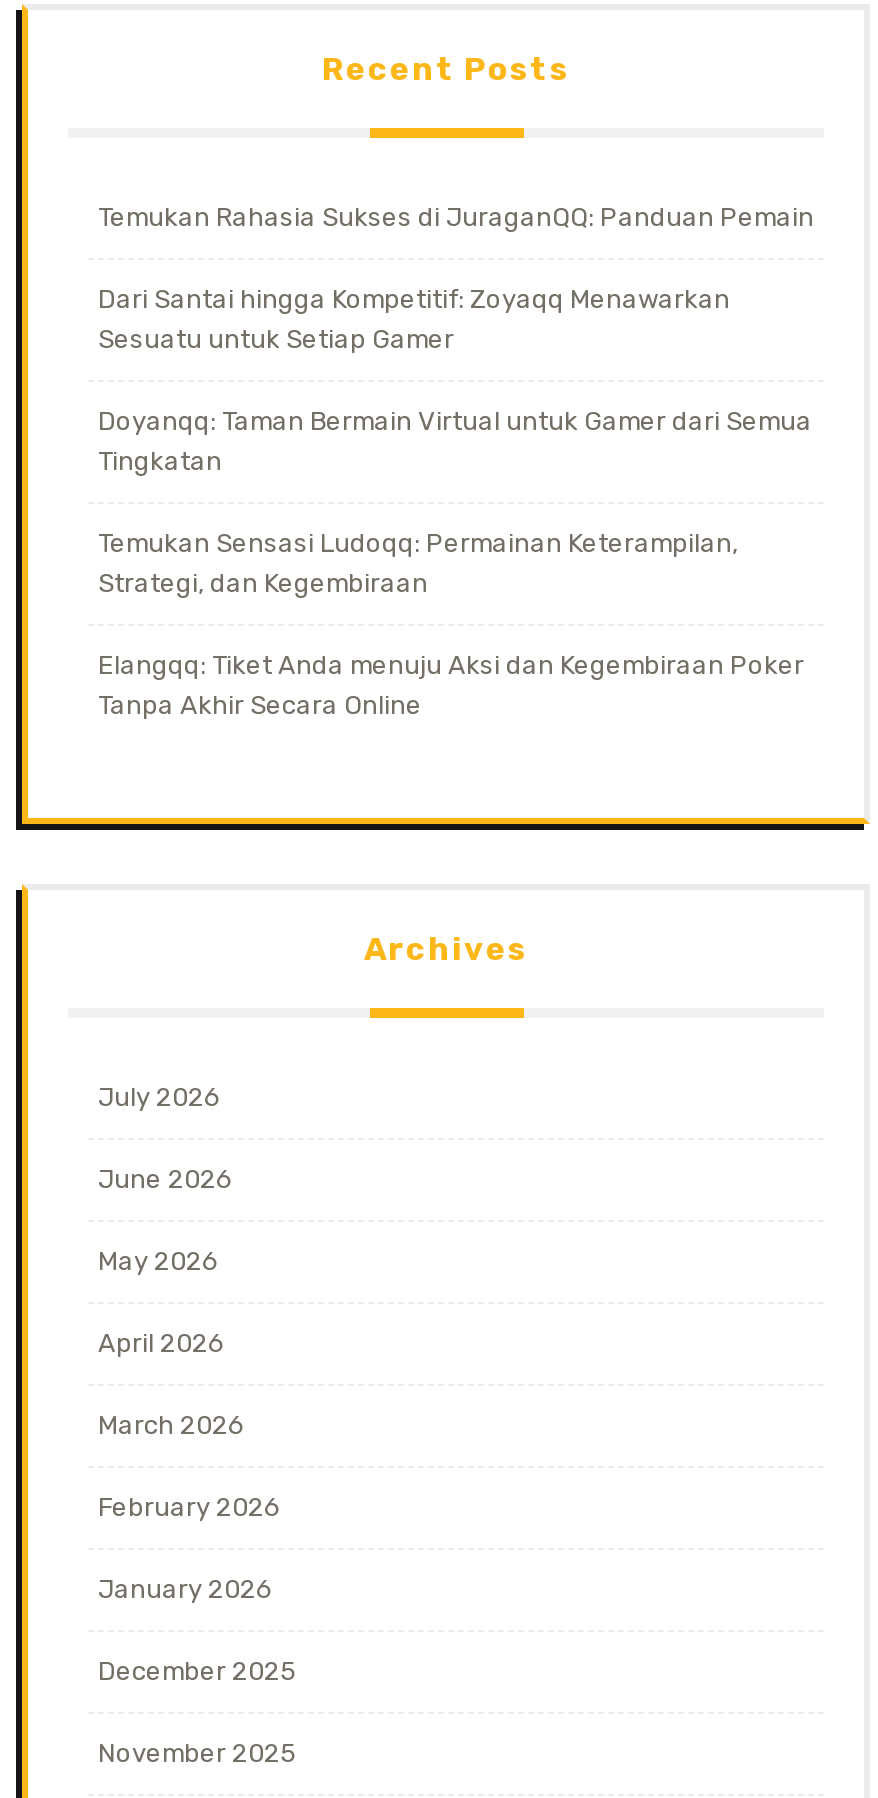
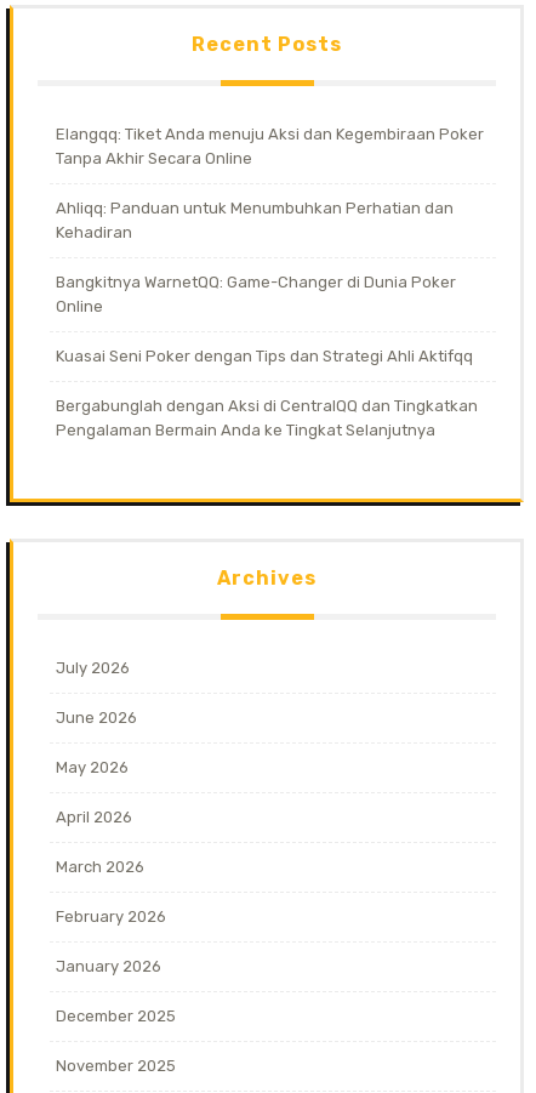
- Temukan Rahasia Sukses di JuraganQQ: Panduan Pemain
- Dari Santai hingga Kompetitif: Zoyaqq Menawarkan
- Sesuatu untuk Setiap Gamer
- Doyanqq: Taman Bermain Virtual untuk Gamer dari Semua
- Tingkatan
- Temukan Sensasi Ludoqq: Permainan Keterampilan,
- Strategi, dan Kegembiraan

moved up: Elangqq: Tiket Anda menuju Aksi dan Kegembiraan Poker | Tanpa Akhir Secara Online

+ Ahliqq: Panduan untuk Menumbuhkan Perhatian dan
+ Kehadiran
+ Bangkitnya WarnetQQ: Game-Changer di Dunia Poker
+ Online
+ Kuasai Seni Poker dengan Tips dan Strategi Ahli Aktifqq
+ Bergabunglah dengan Aksi di CentralQQ dan Tingkatkan
+ Pengalaman Bermain Anda ke Tingkat Selanjutnya
